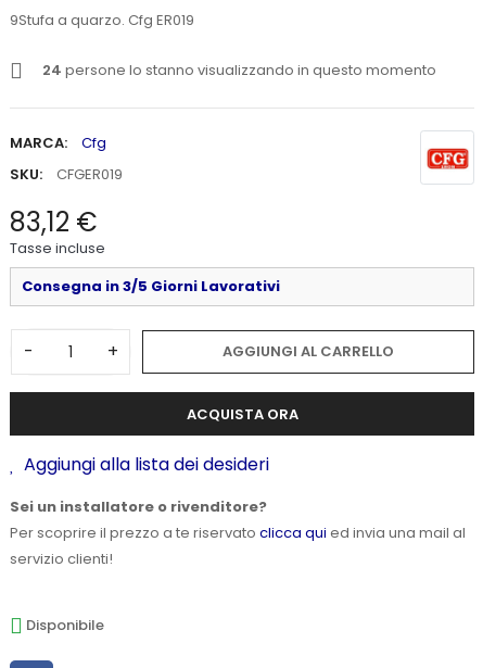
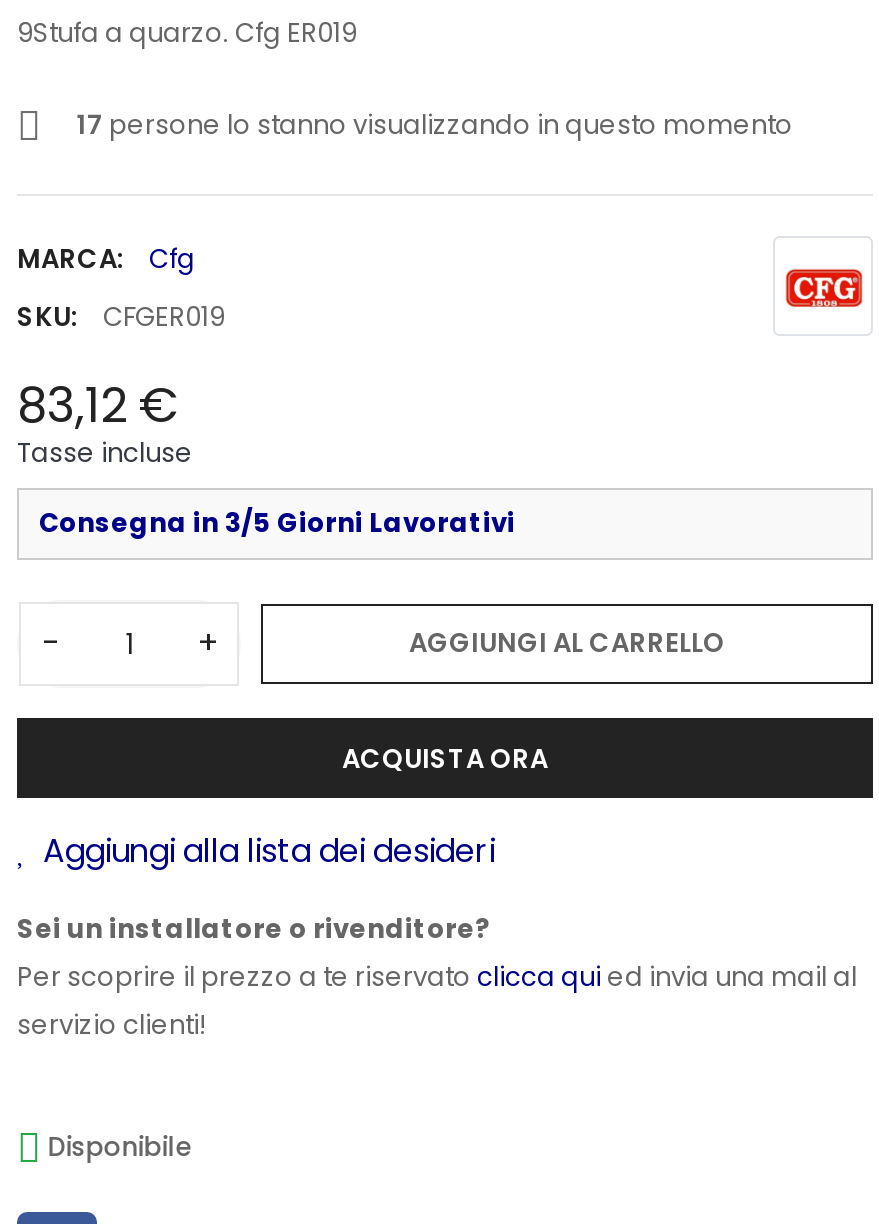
- 24 persone lo stanno visualizzando in questo momento
+ 17 persone lo stanno visualizzando in questo momento
